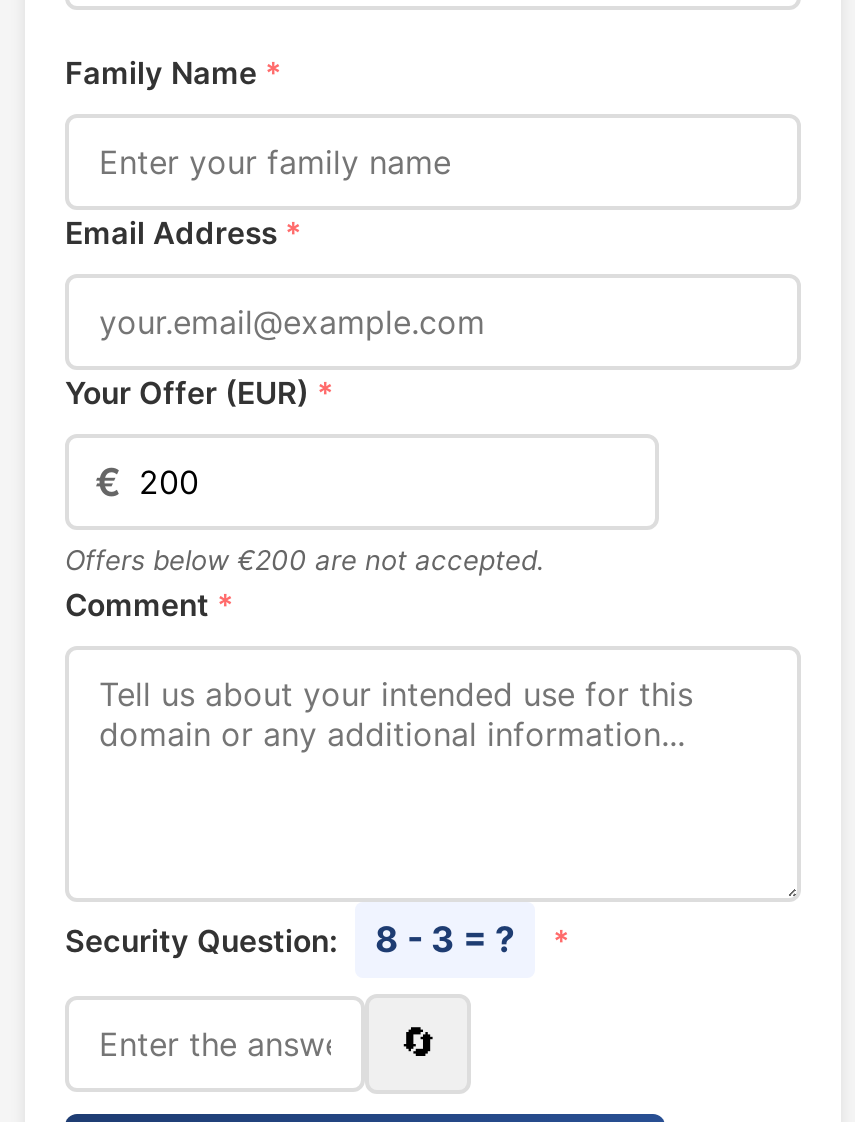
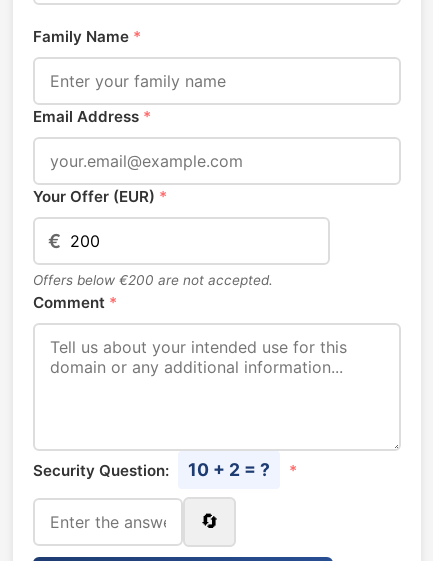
- 8 - 3 = ?
+ 10 + 2 = ?
